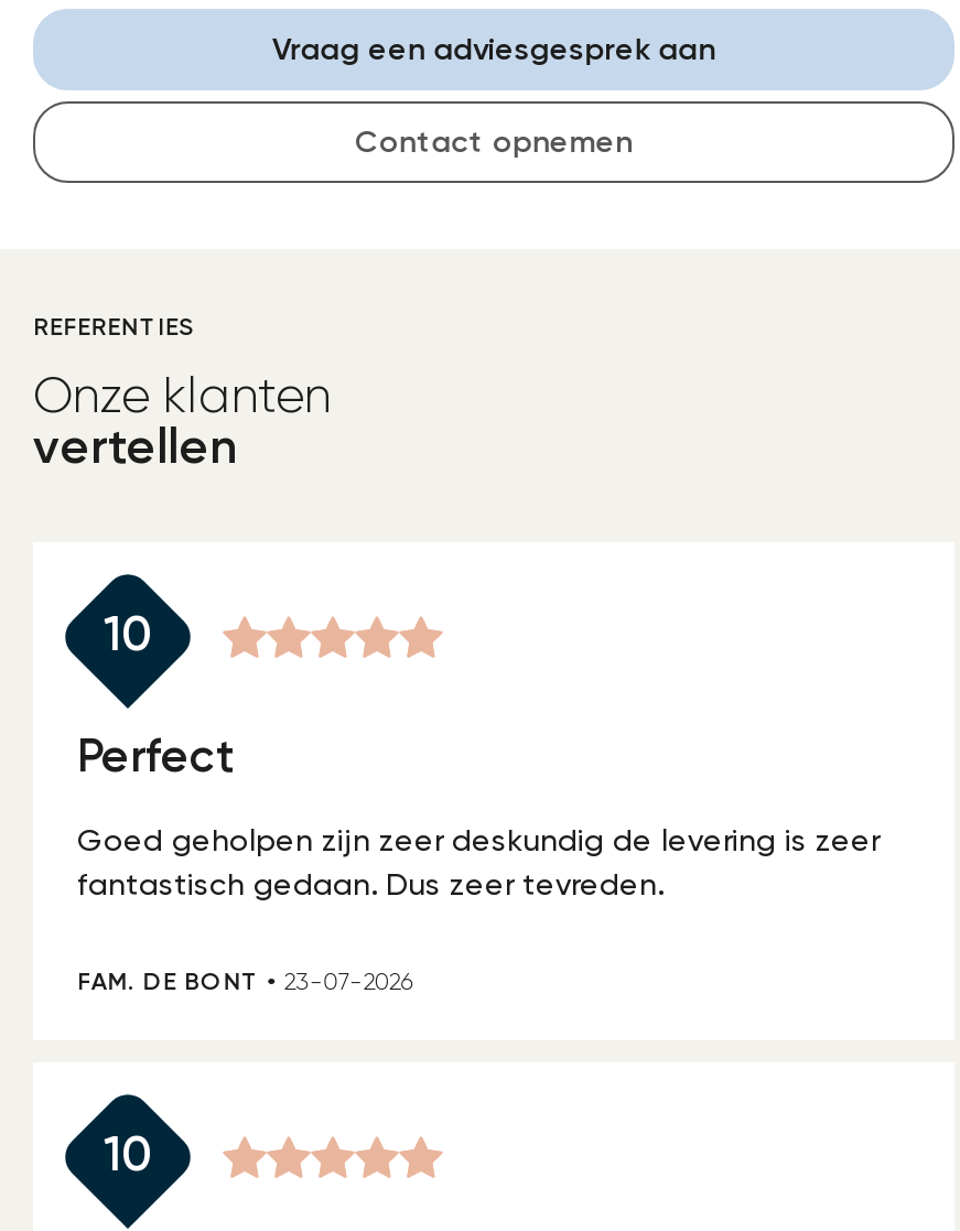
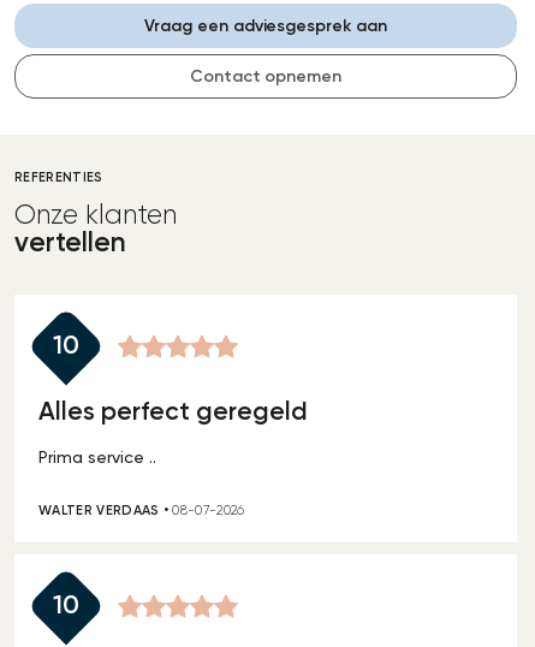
- Perfect
+ Alles perfect geregeld

- Goed geholpen zijn zeer deskundig de levering is zeer
- fantastisch gedaan. Dus zeer tevreden.
+ Prima service ..

- FAM. DE BONT • 23-07-2026
+ WALTER VERDAAS • 08-07-2026
